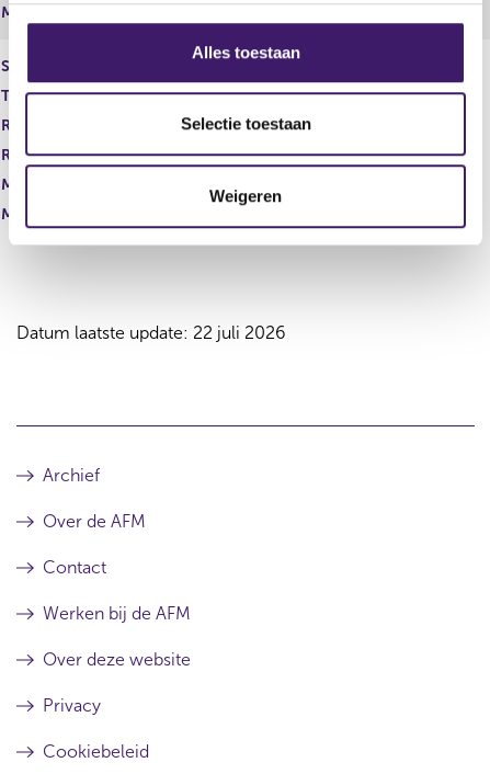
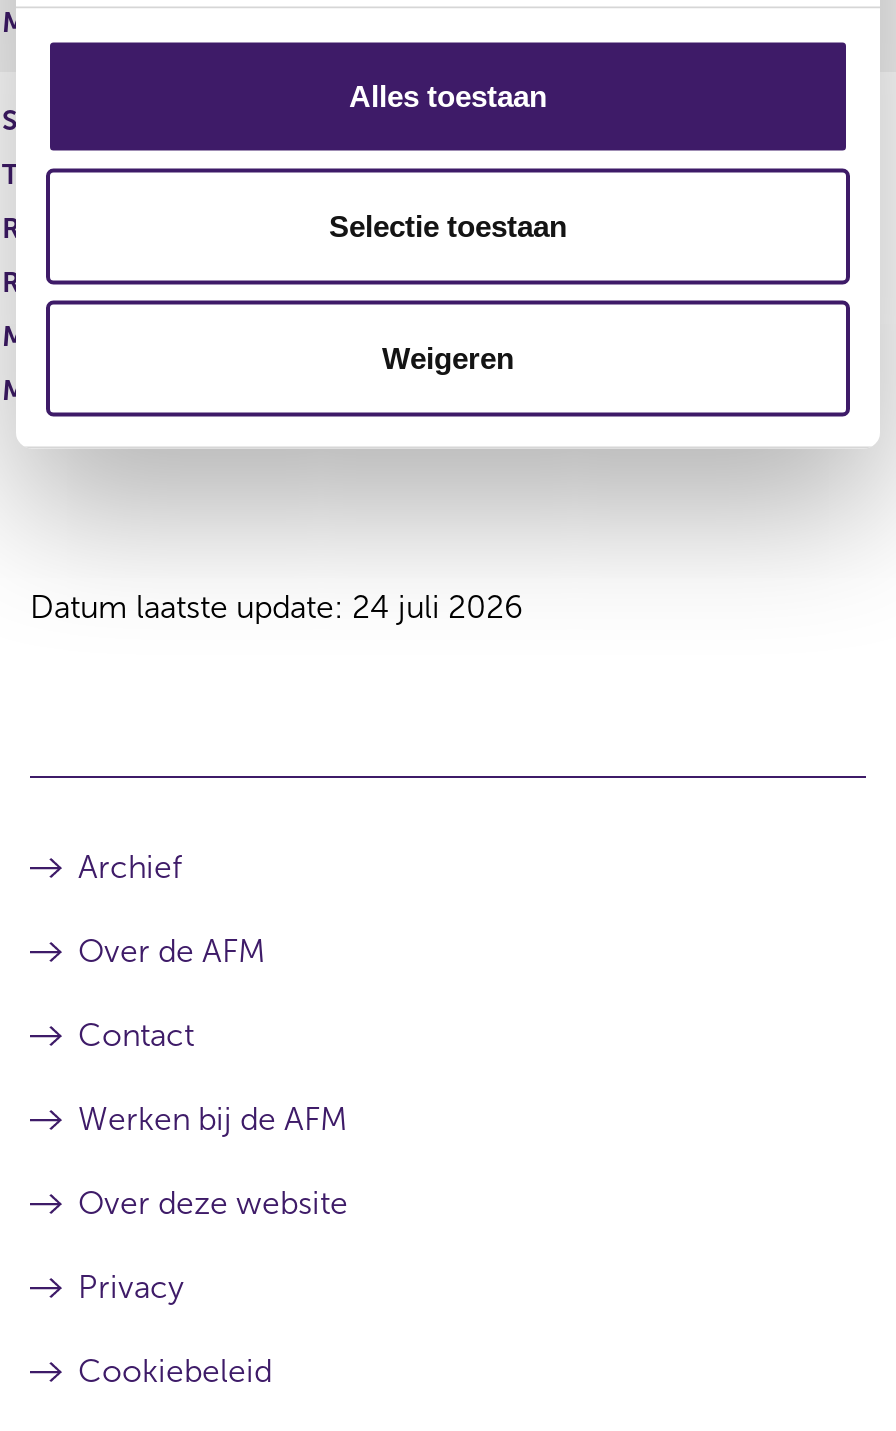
- Datum laatste update: 22 juli 2026
+ Datum laatste update: 24 juli 2026
